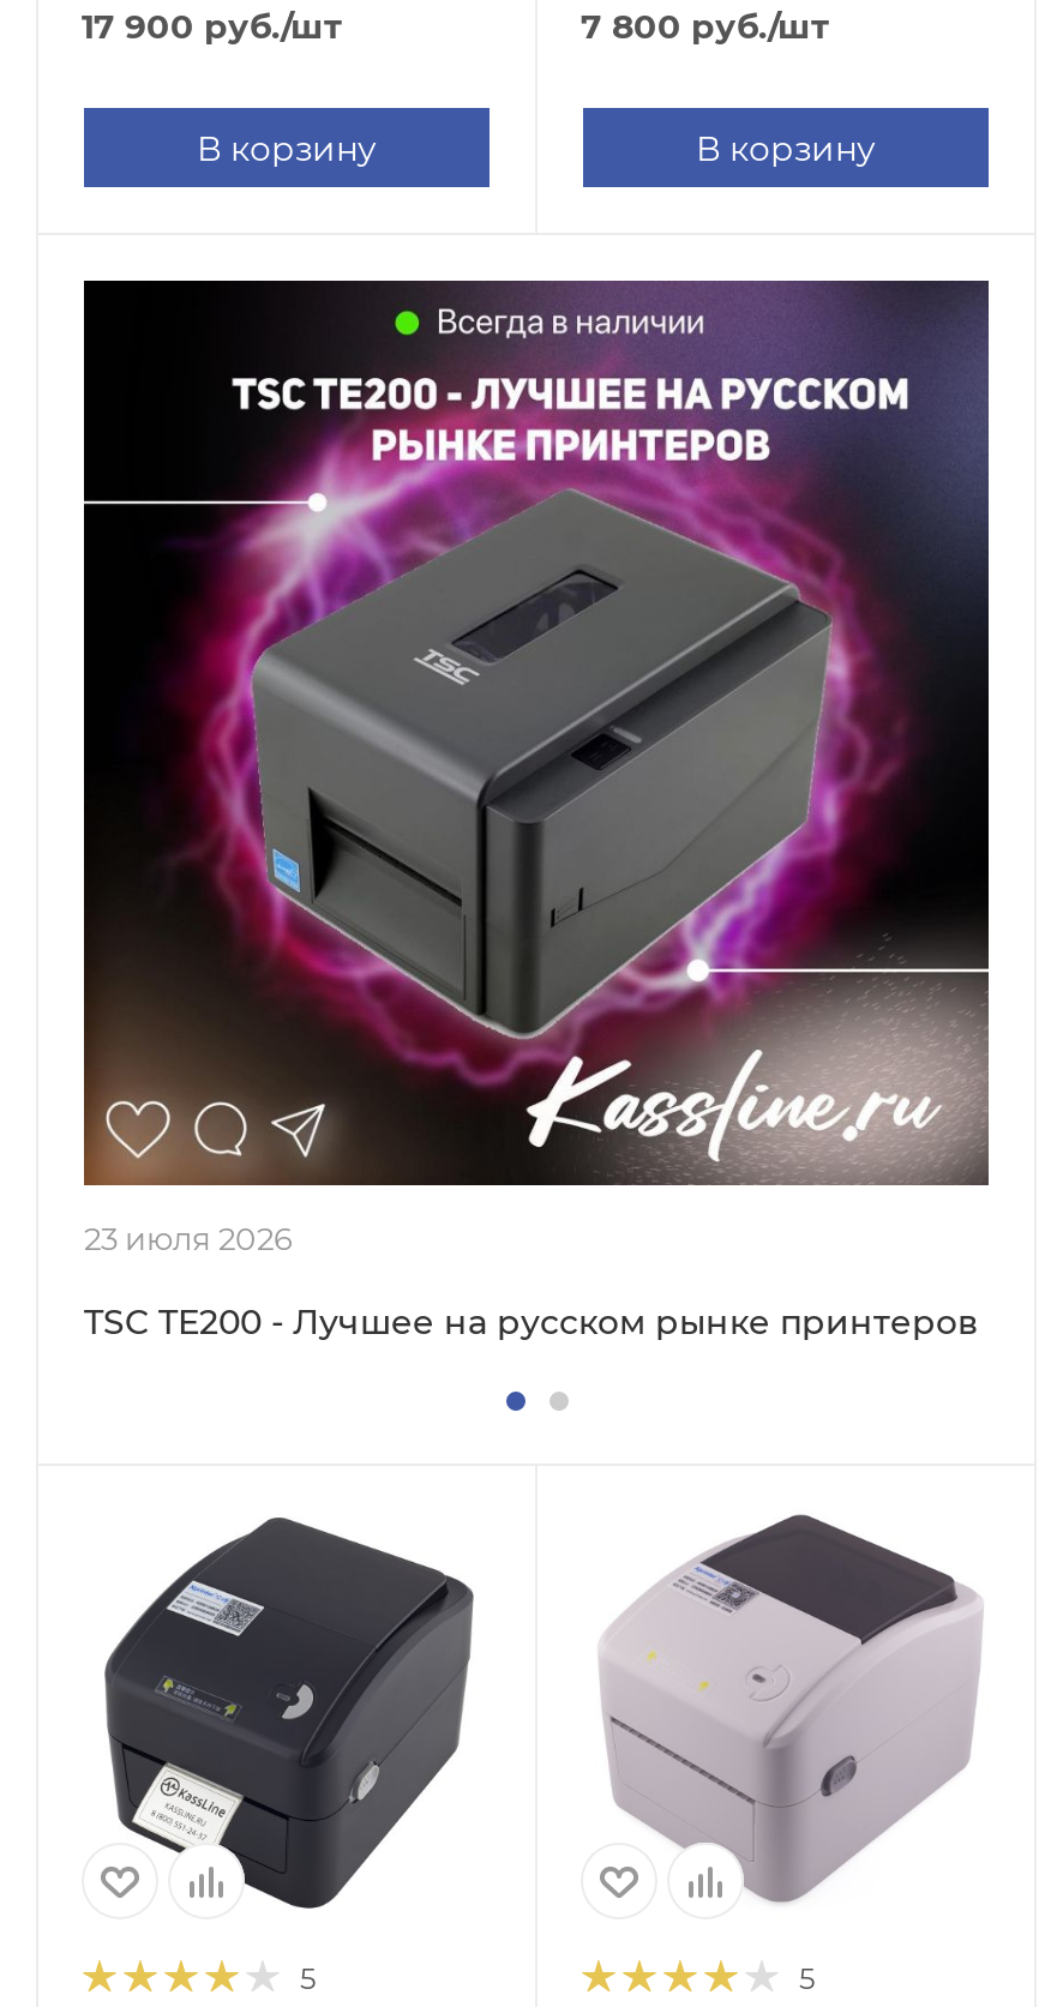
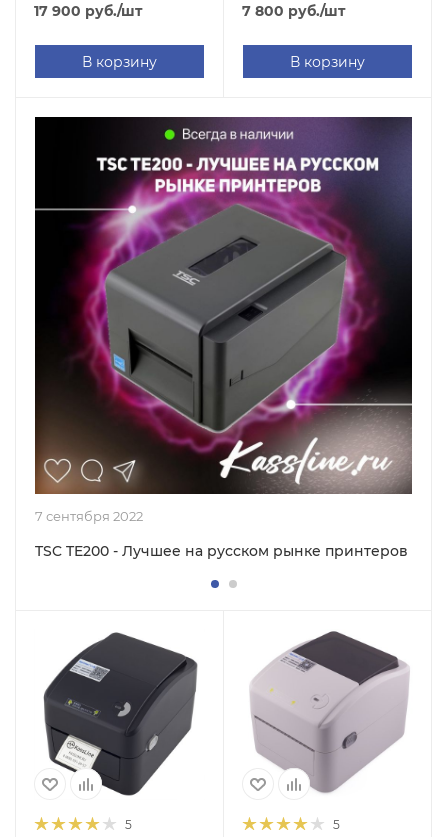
- 23 июля 2026
+ 7 сентября 2022
